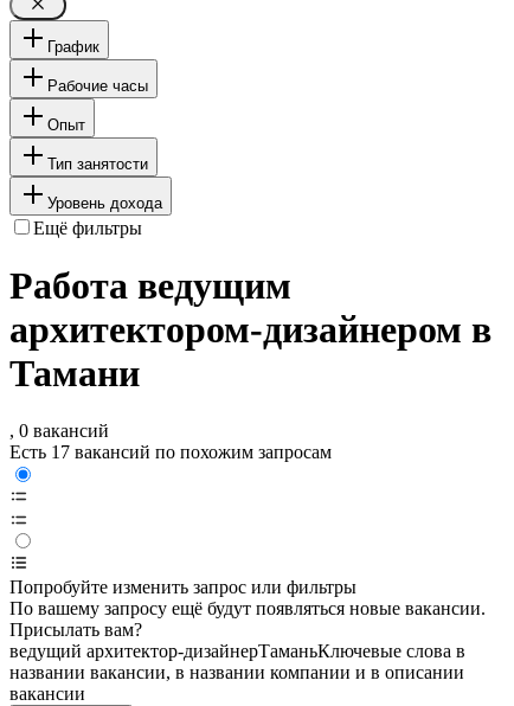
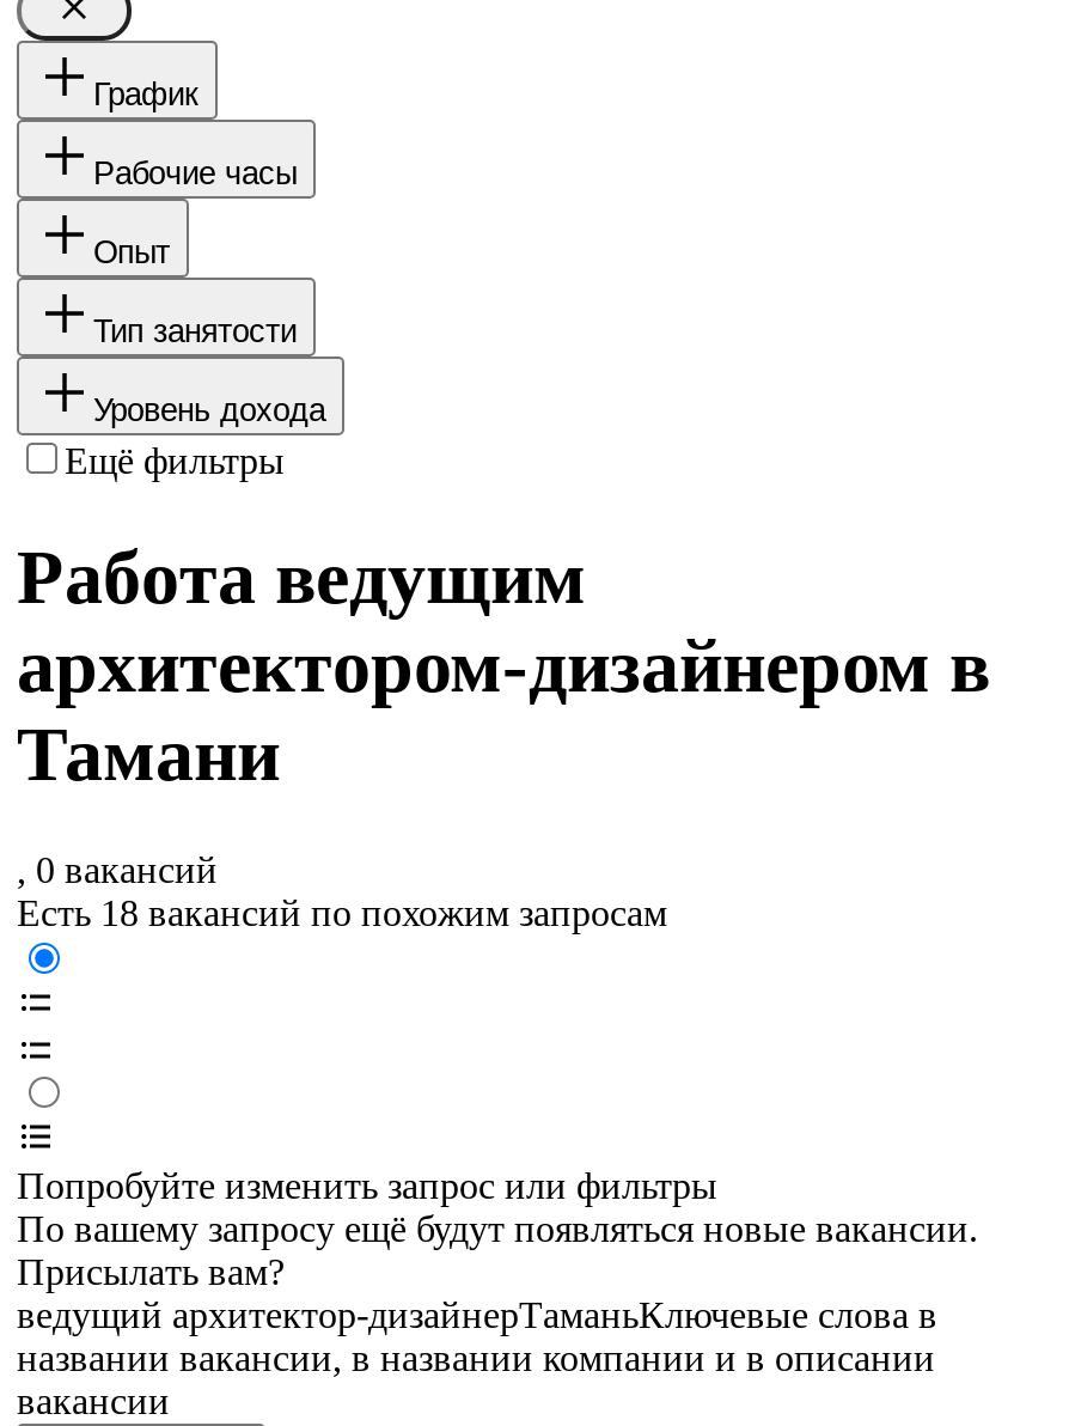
- Есть 17 вакансий по похожим запросам
+ Есть 18 вакансий по похожим запросам
